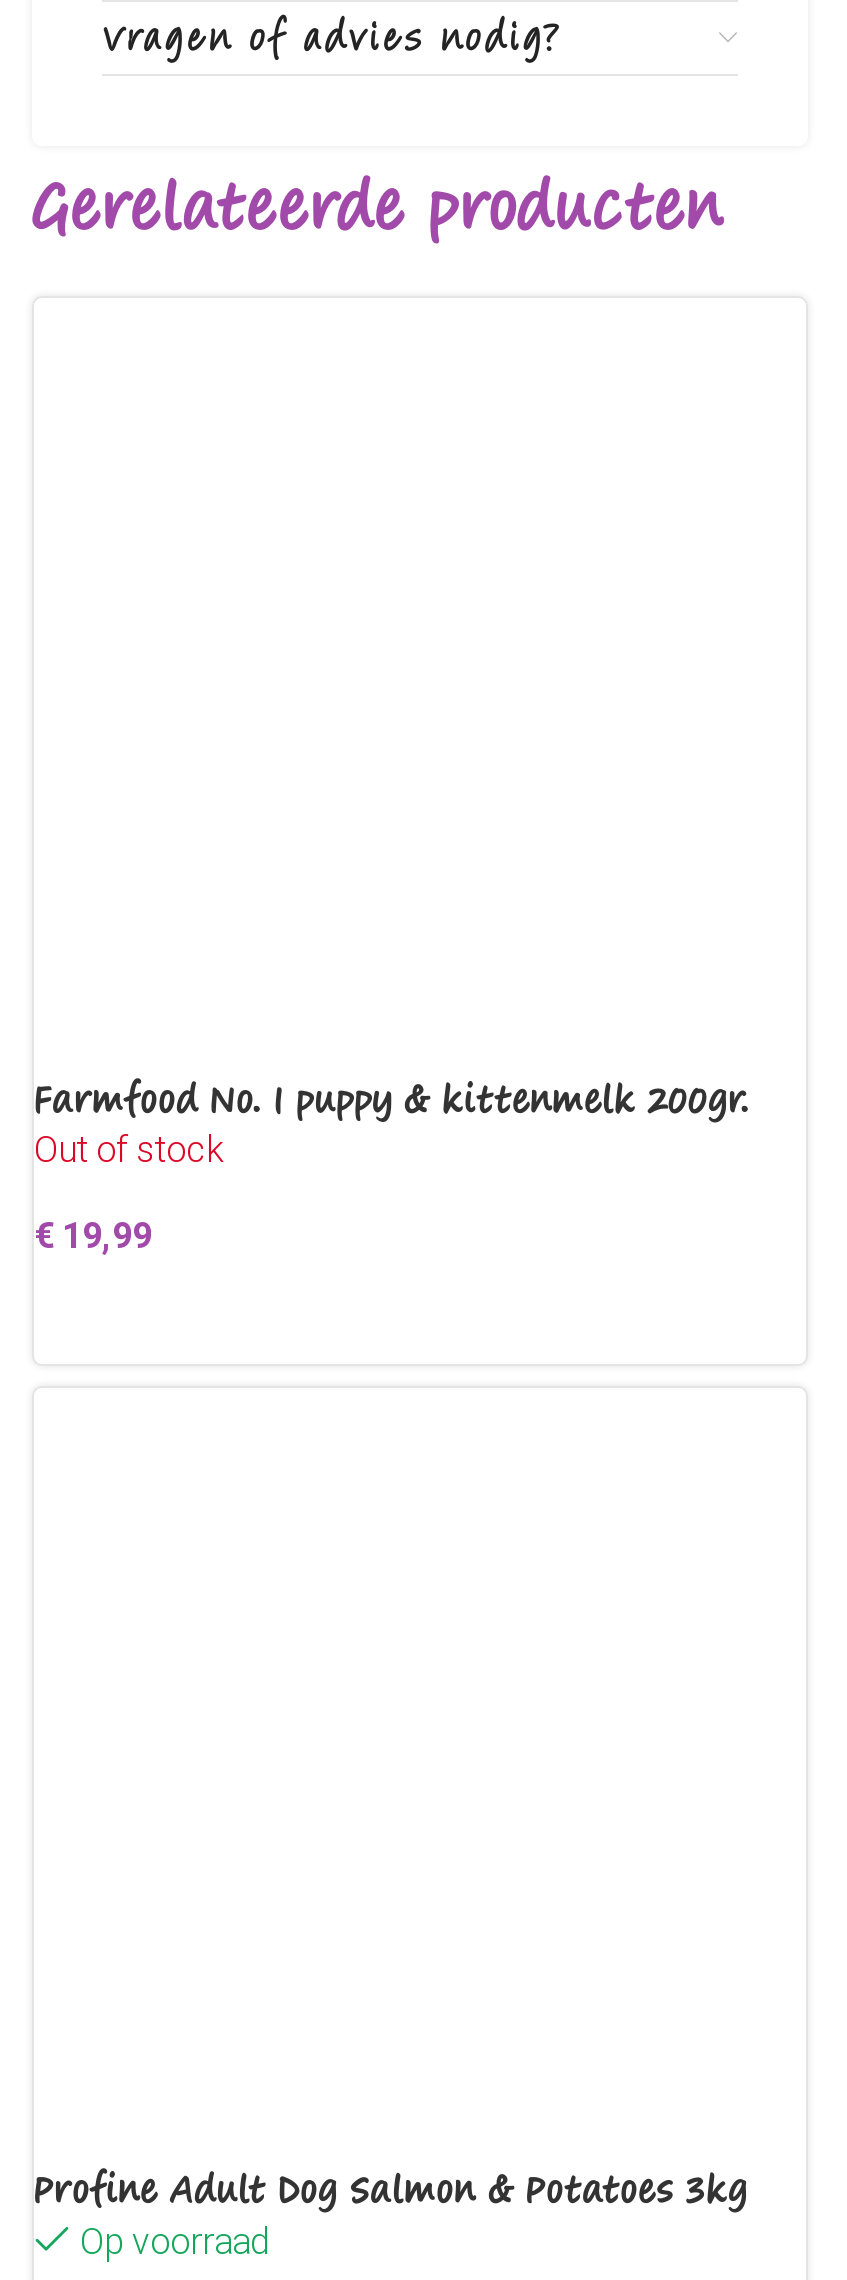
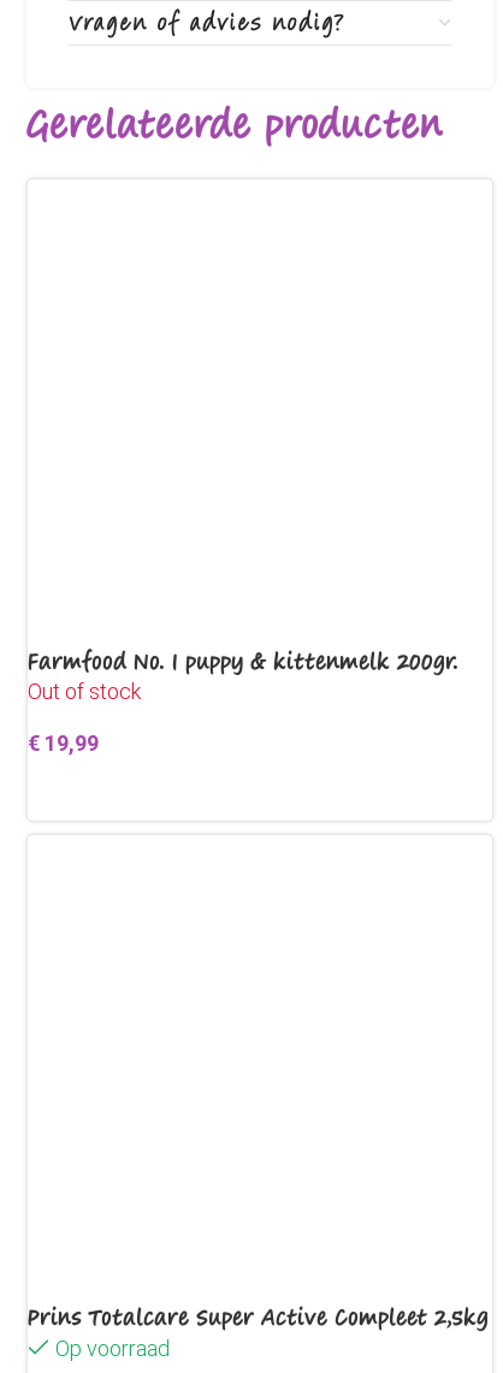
- Profine Adult Dog Salmon & Potatoes 3kg
+ Prins Totalcare Super Active Compleet 2,5kg
